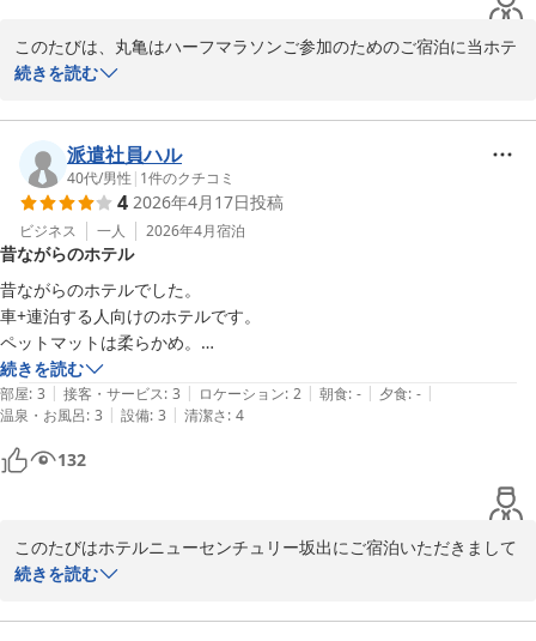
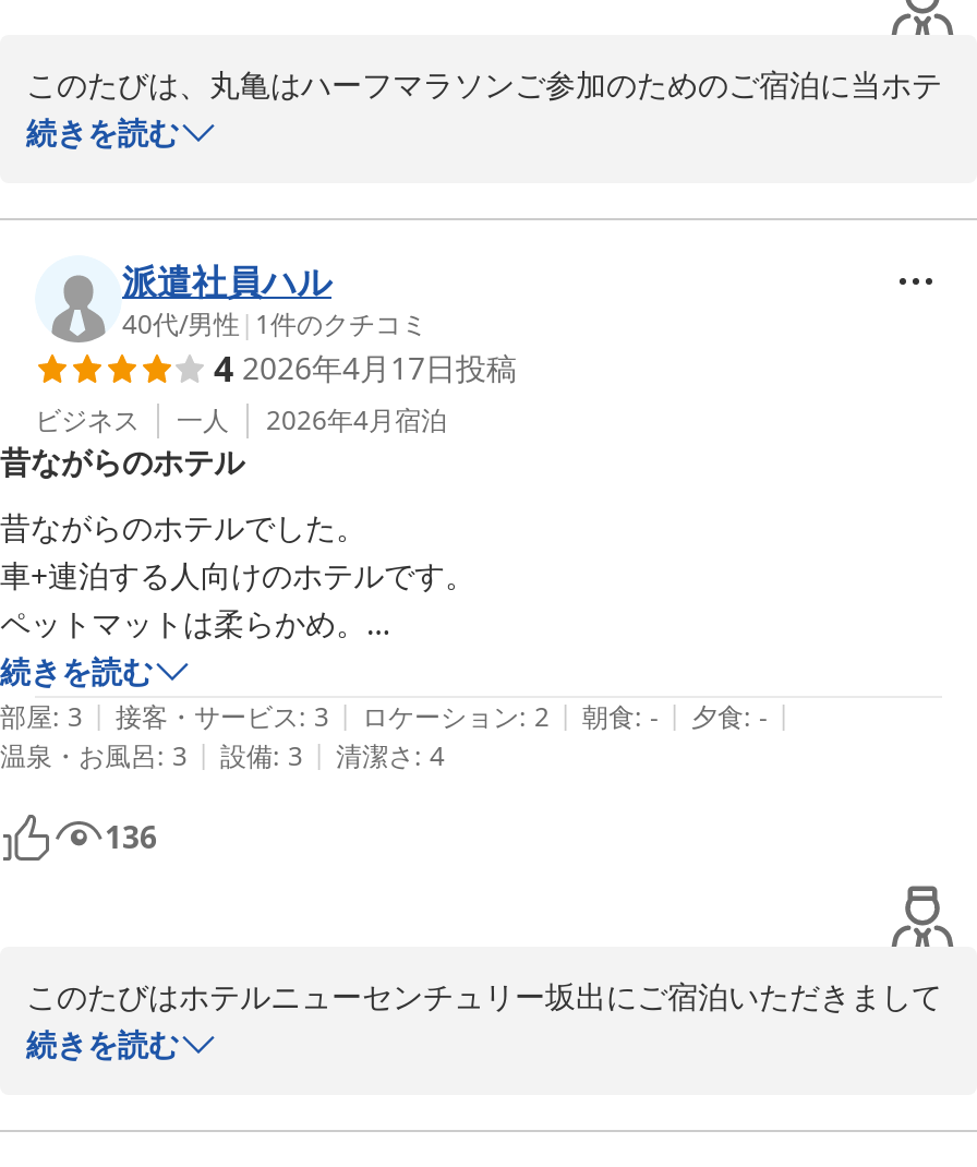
- 132
+ 136
